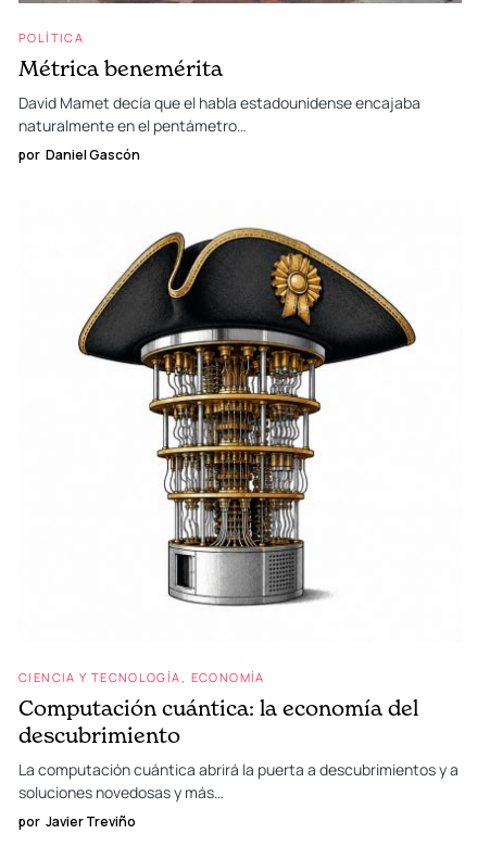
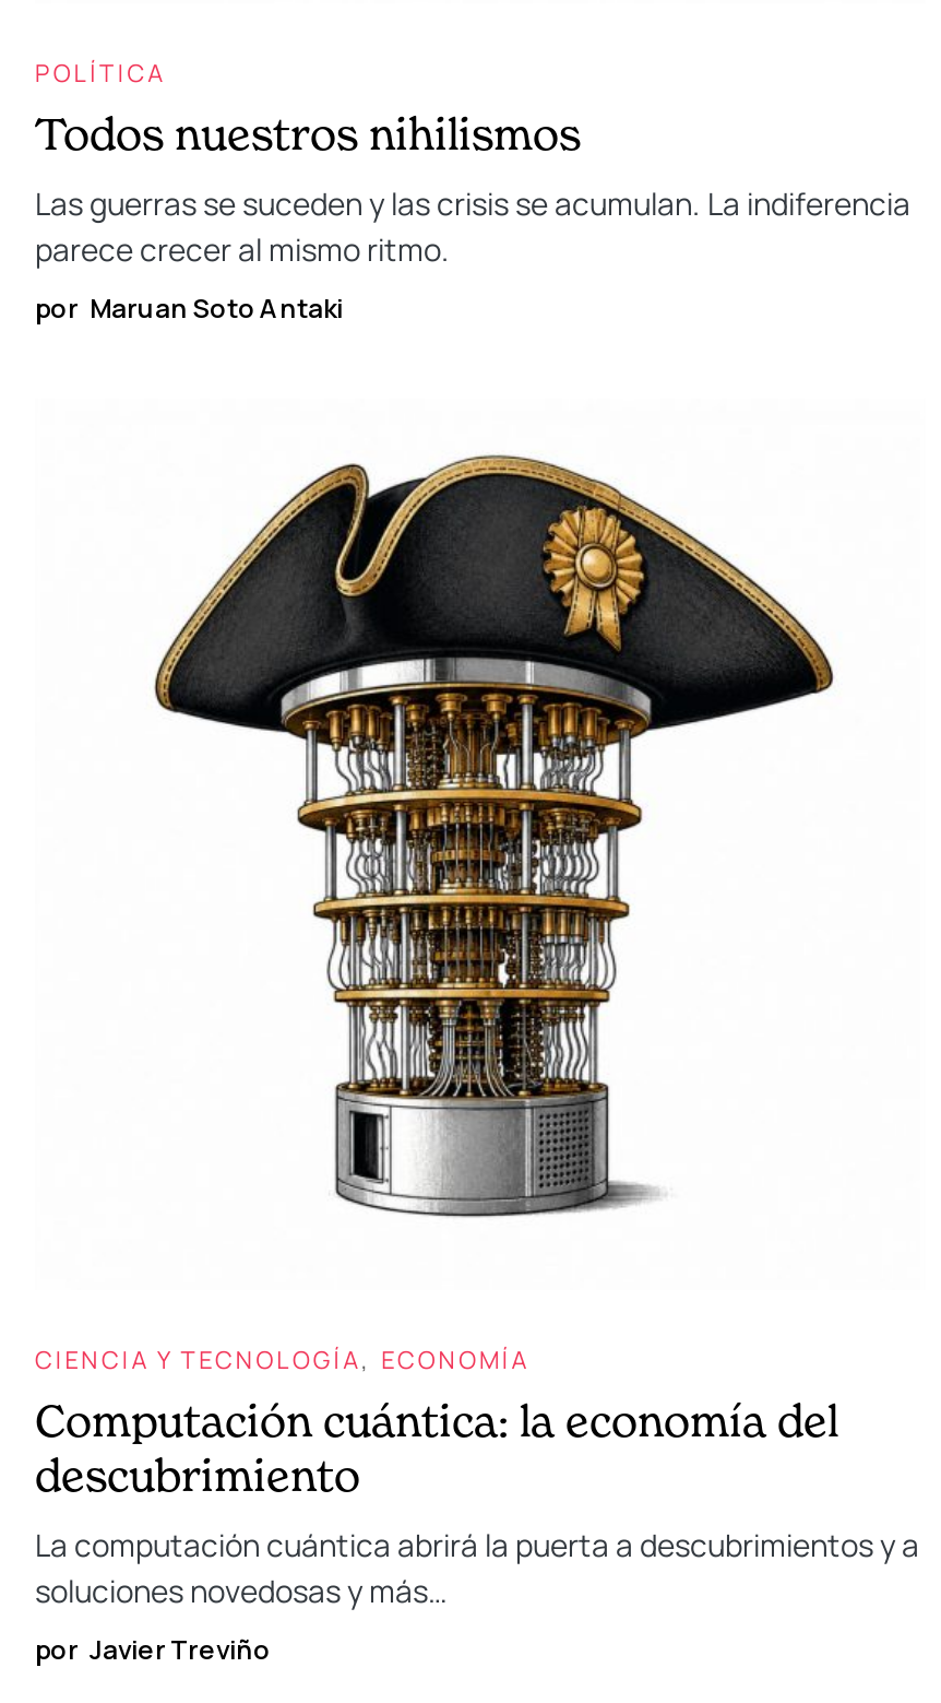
- Métrica benemérita
- David Mamet decía que el habla estadounidense encajaba
- naturalmente en el pentámetro…
+ Todos nuestros nihilismos
+ Las guerras se suceden y las crisis se acumulan. La indiferencia
+ parece crecer al mismo ritmo.

- por Daniel Gascón
+ por Maruan Soto Antaki
